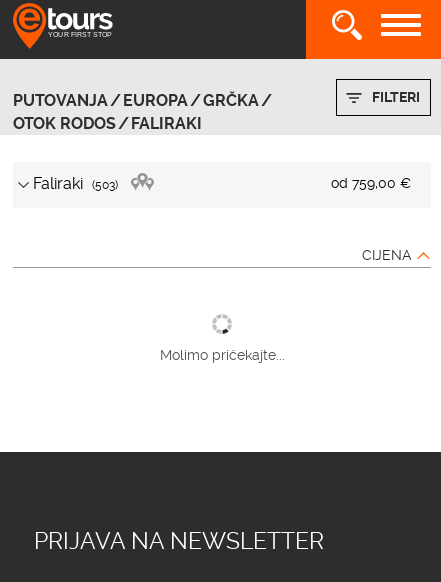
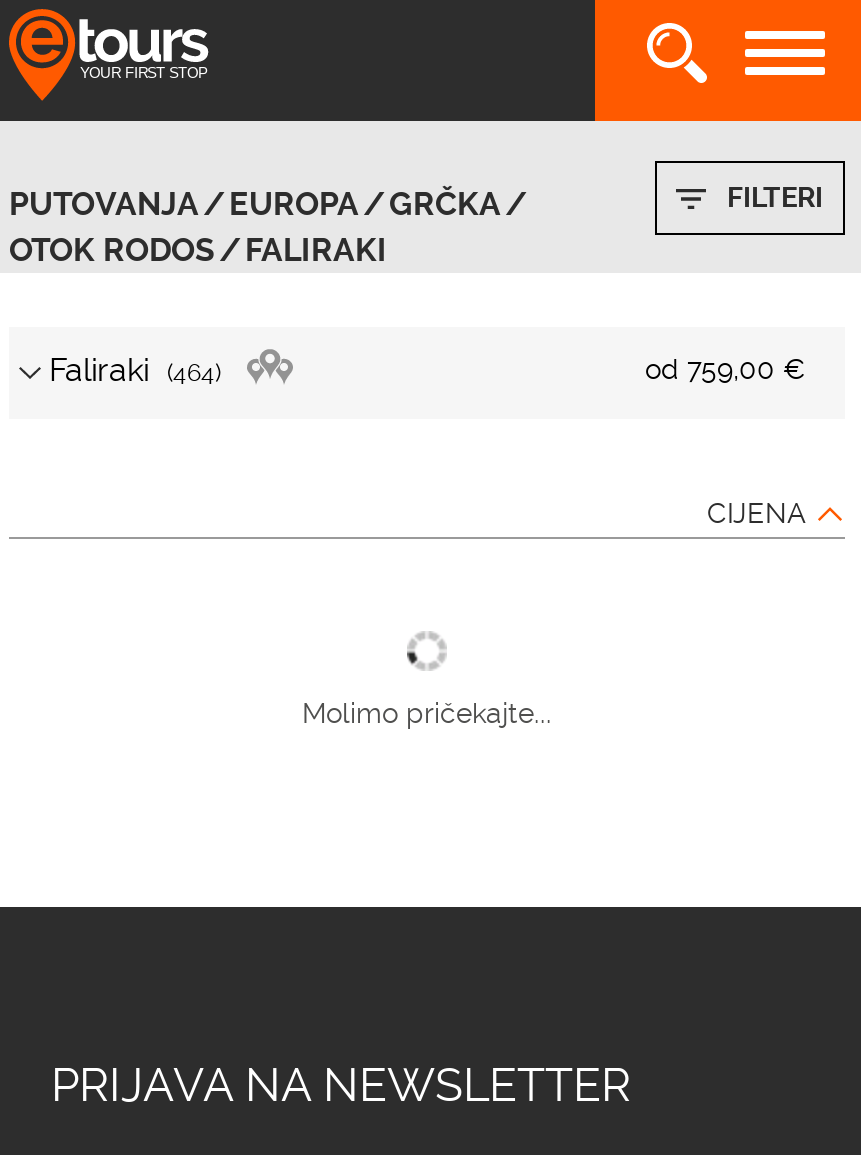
- Faliraki (503)
+ Faliraki (464)
